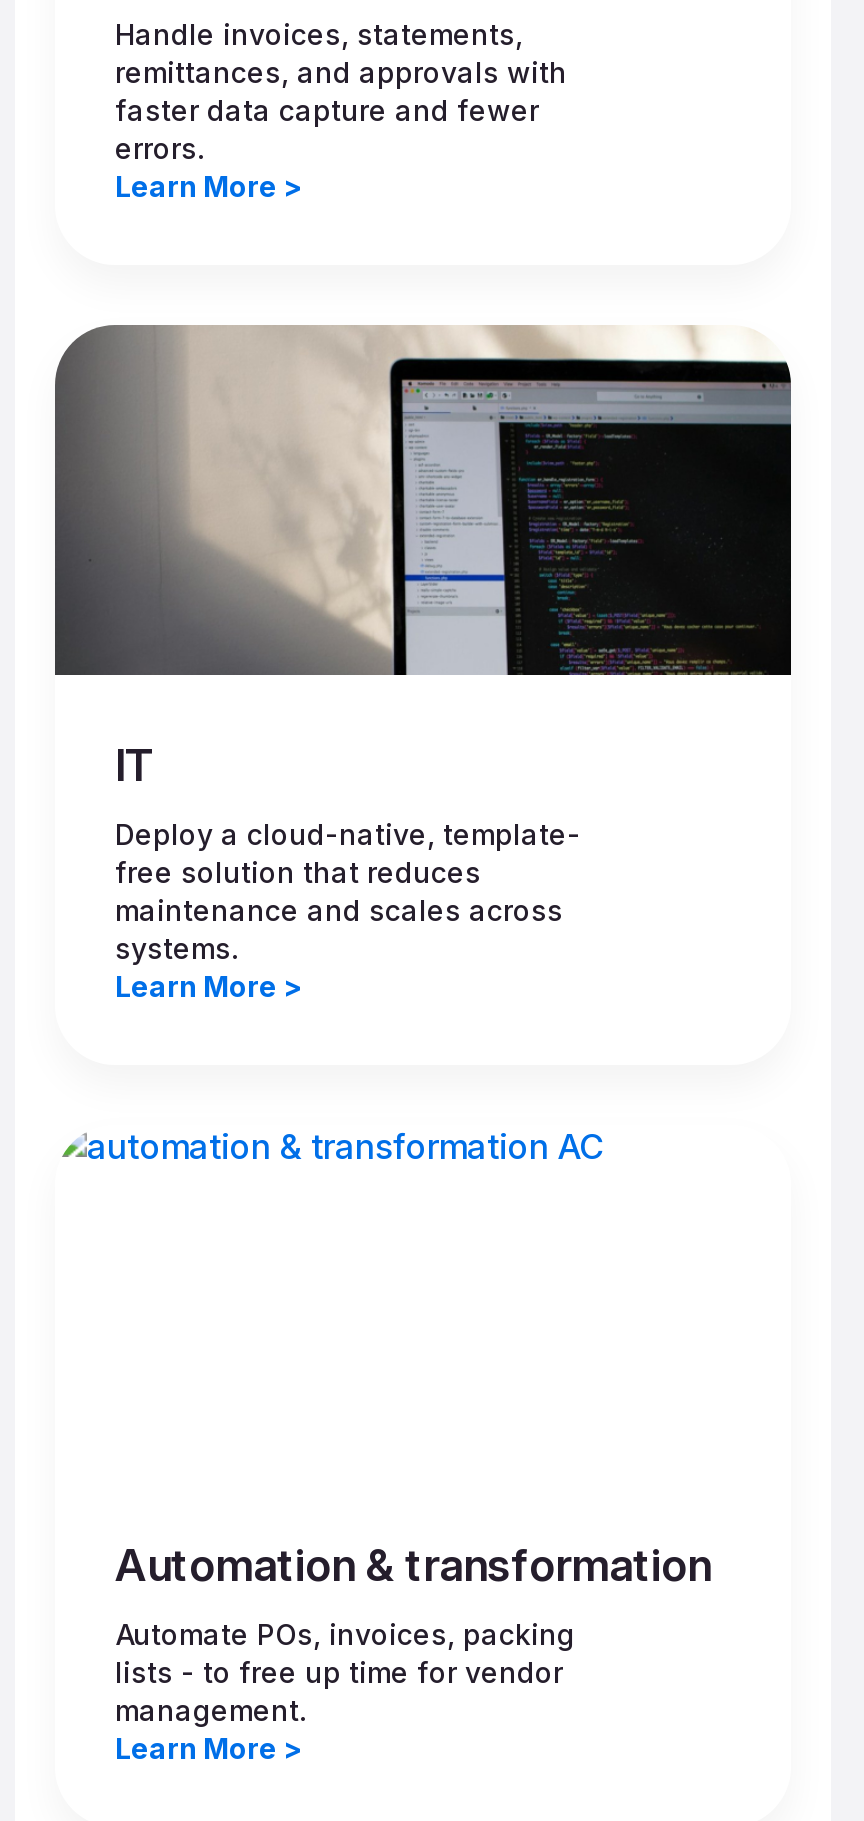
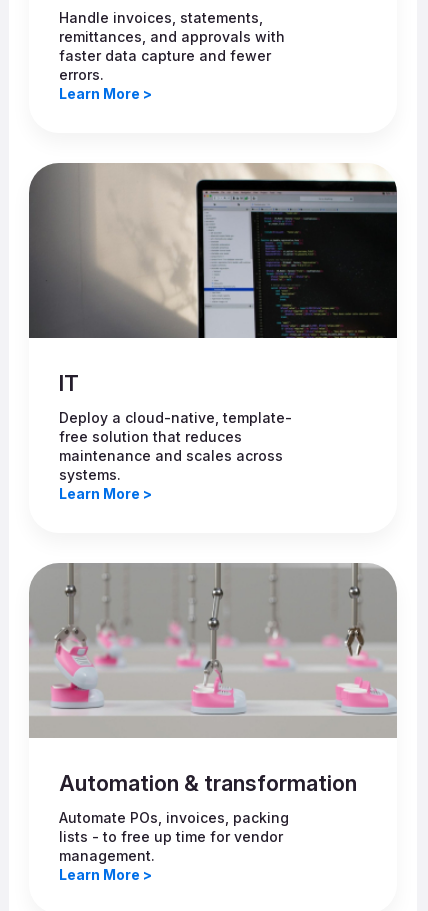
+ [image]
